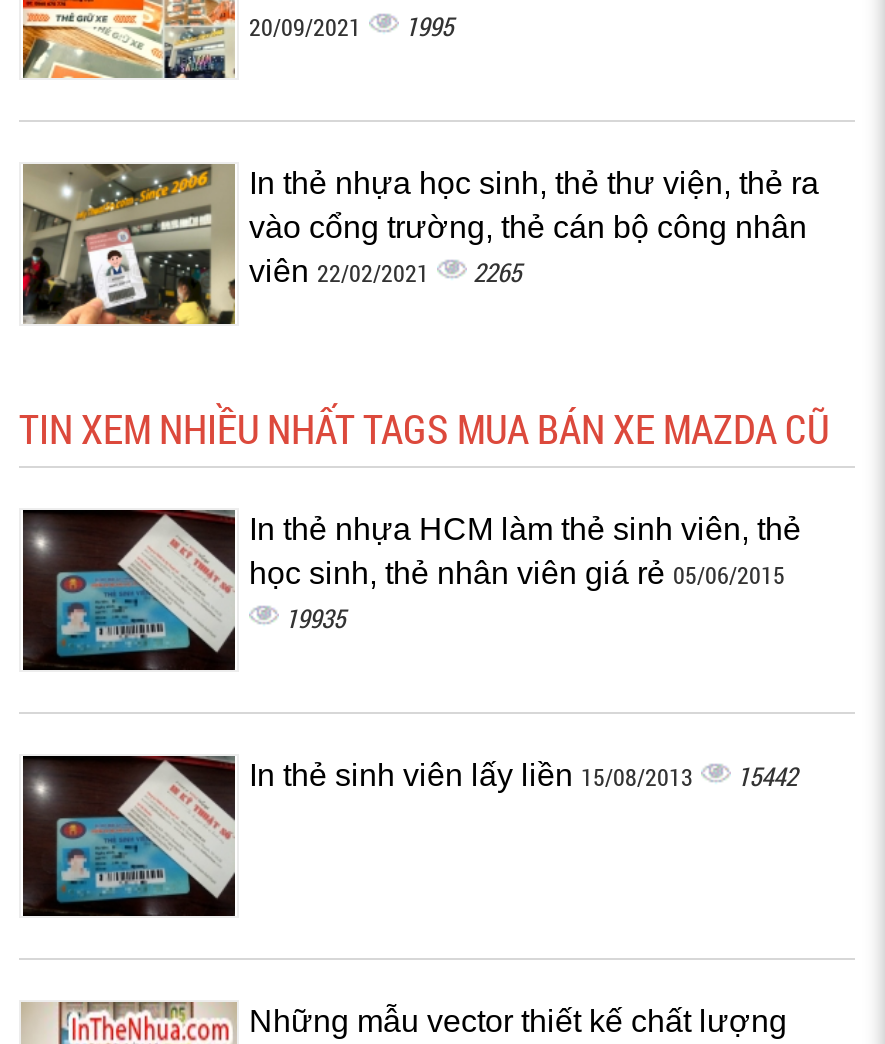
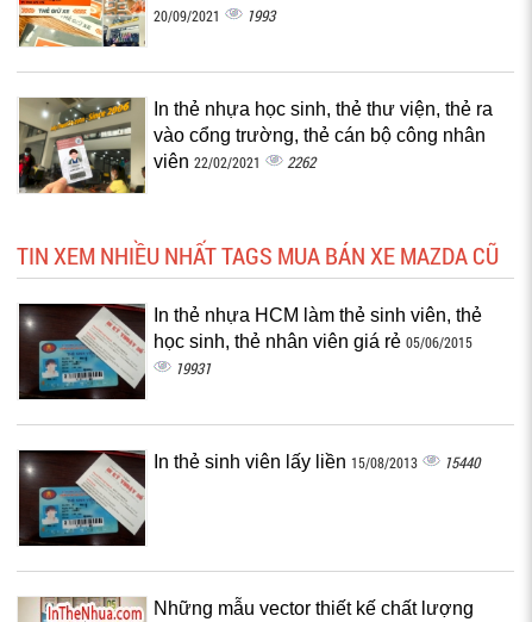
- 20/09/2021 1995
+ 20/09/2021 1993

- viên 22/02/2021 2265
+ viên 22/02/2021 2262

- 19935
+ 19931

- In thẻ sinh viên lấy liền 15/08/2013 15442
+ In thẻ sinh viên lấy liền 15/08/2013 15440
